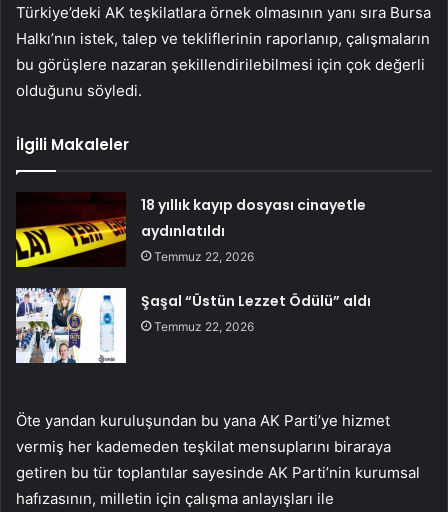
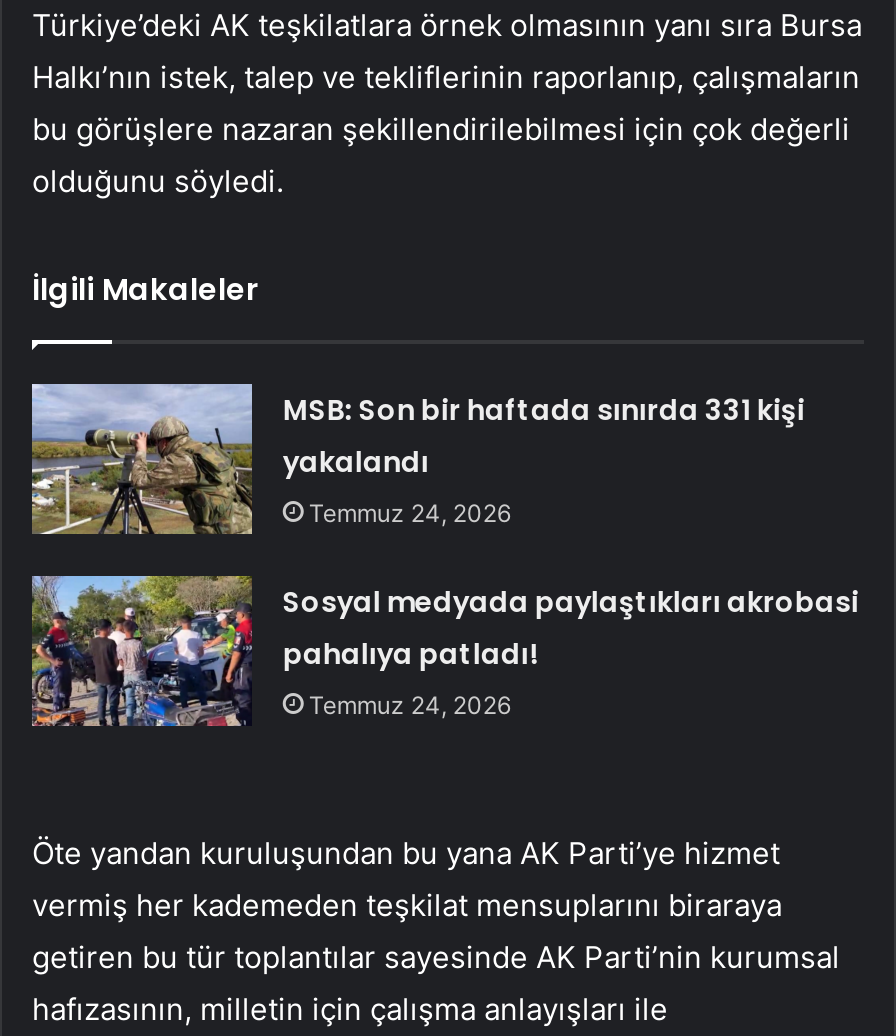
- [image]
- 18 yıllık kayıp dosyası cinayetle
- aydınlatıldı
- Temmuz 22, 2026
+ [image]
+ MSB: Son bir haftada sınırda 331 kişi
+ yakalandı
+ Temmuz 24, 2026

- [image]
- Şaşal “Üstün Lezzet Ödülü” aldı
- Temmuz 22, 2026
+ [image]
+ Sosyal medyada paylaştıkları akrobasi
+ pahalıya patladı!
+ Temmuz 24, 2026
